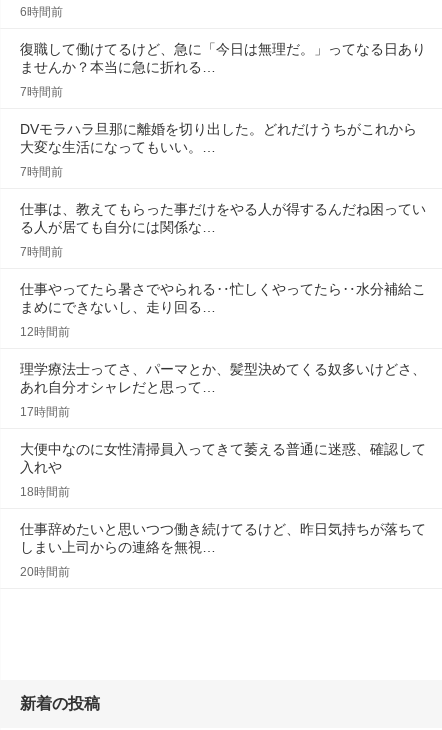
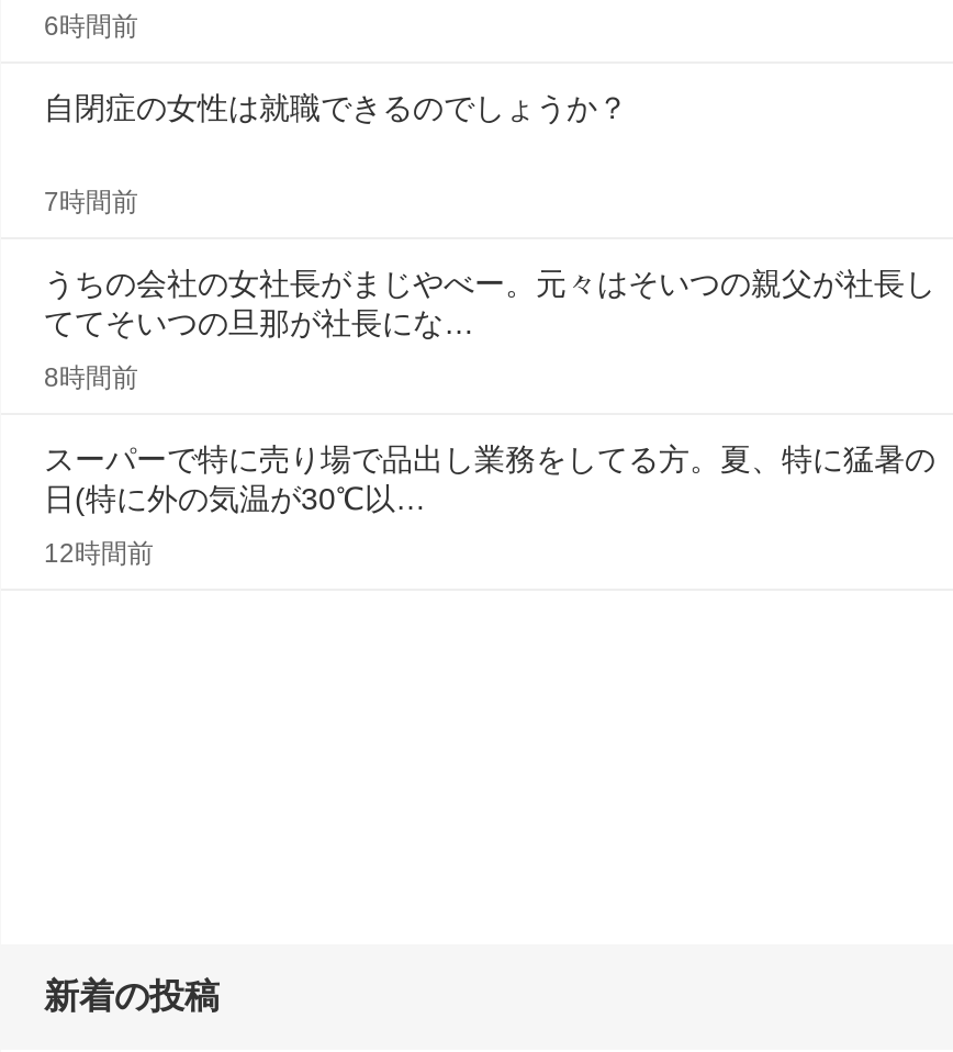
- 復職して働けてるけど、急に「今日は無理だ。」ってなる日あり
- ませんか？本当に急に折れる…
+ 自閉症の女性は就職できるのでしょうか？

- DVモラハラ旦那に離婚を切り出した。どれだけうちがこれから
- 大変な生活になってもいい。…
- 7時間前
- 仕事は、教えてもらった事だけをやる人が得するんだね困ってい
- る人が居ても自分には関係な…
- 7時間前
- 仕事やってたら暑さでやられる‥忙しくやってたら‥水分補給こ
- まめにできないし、走り回る…
+ うちの会社の女社長がまじやべー。元々はそいつの親父が社長し
+ ててそいつの旦那が社長にな…
+ 8時間前
+ スーパーで特に売り場で品出し業務をしてる方。夏、特に猛暑の
+ 日(特に外の気温が30℃以…

- 理学療法士ってさ、パーマとか、髪型決めてくる奴多いけどさ、
- あれ自分オシャレだと思って…
- 17時間前
- 大便中なのに女性清掃員入ってきて萎える普通に迷惑、確認して
- 入れや
- 18時間前
- 仕事辞めたいと思いつつ働き続けてるけど、昨日気持ちが落ちて
- しまい上司からの連絡を無視…
- 20時間前
